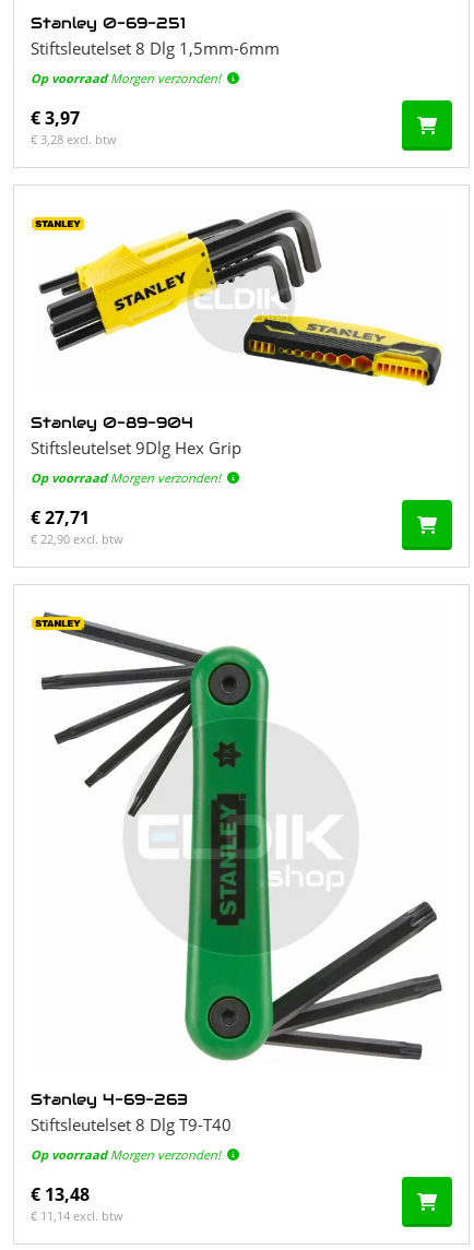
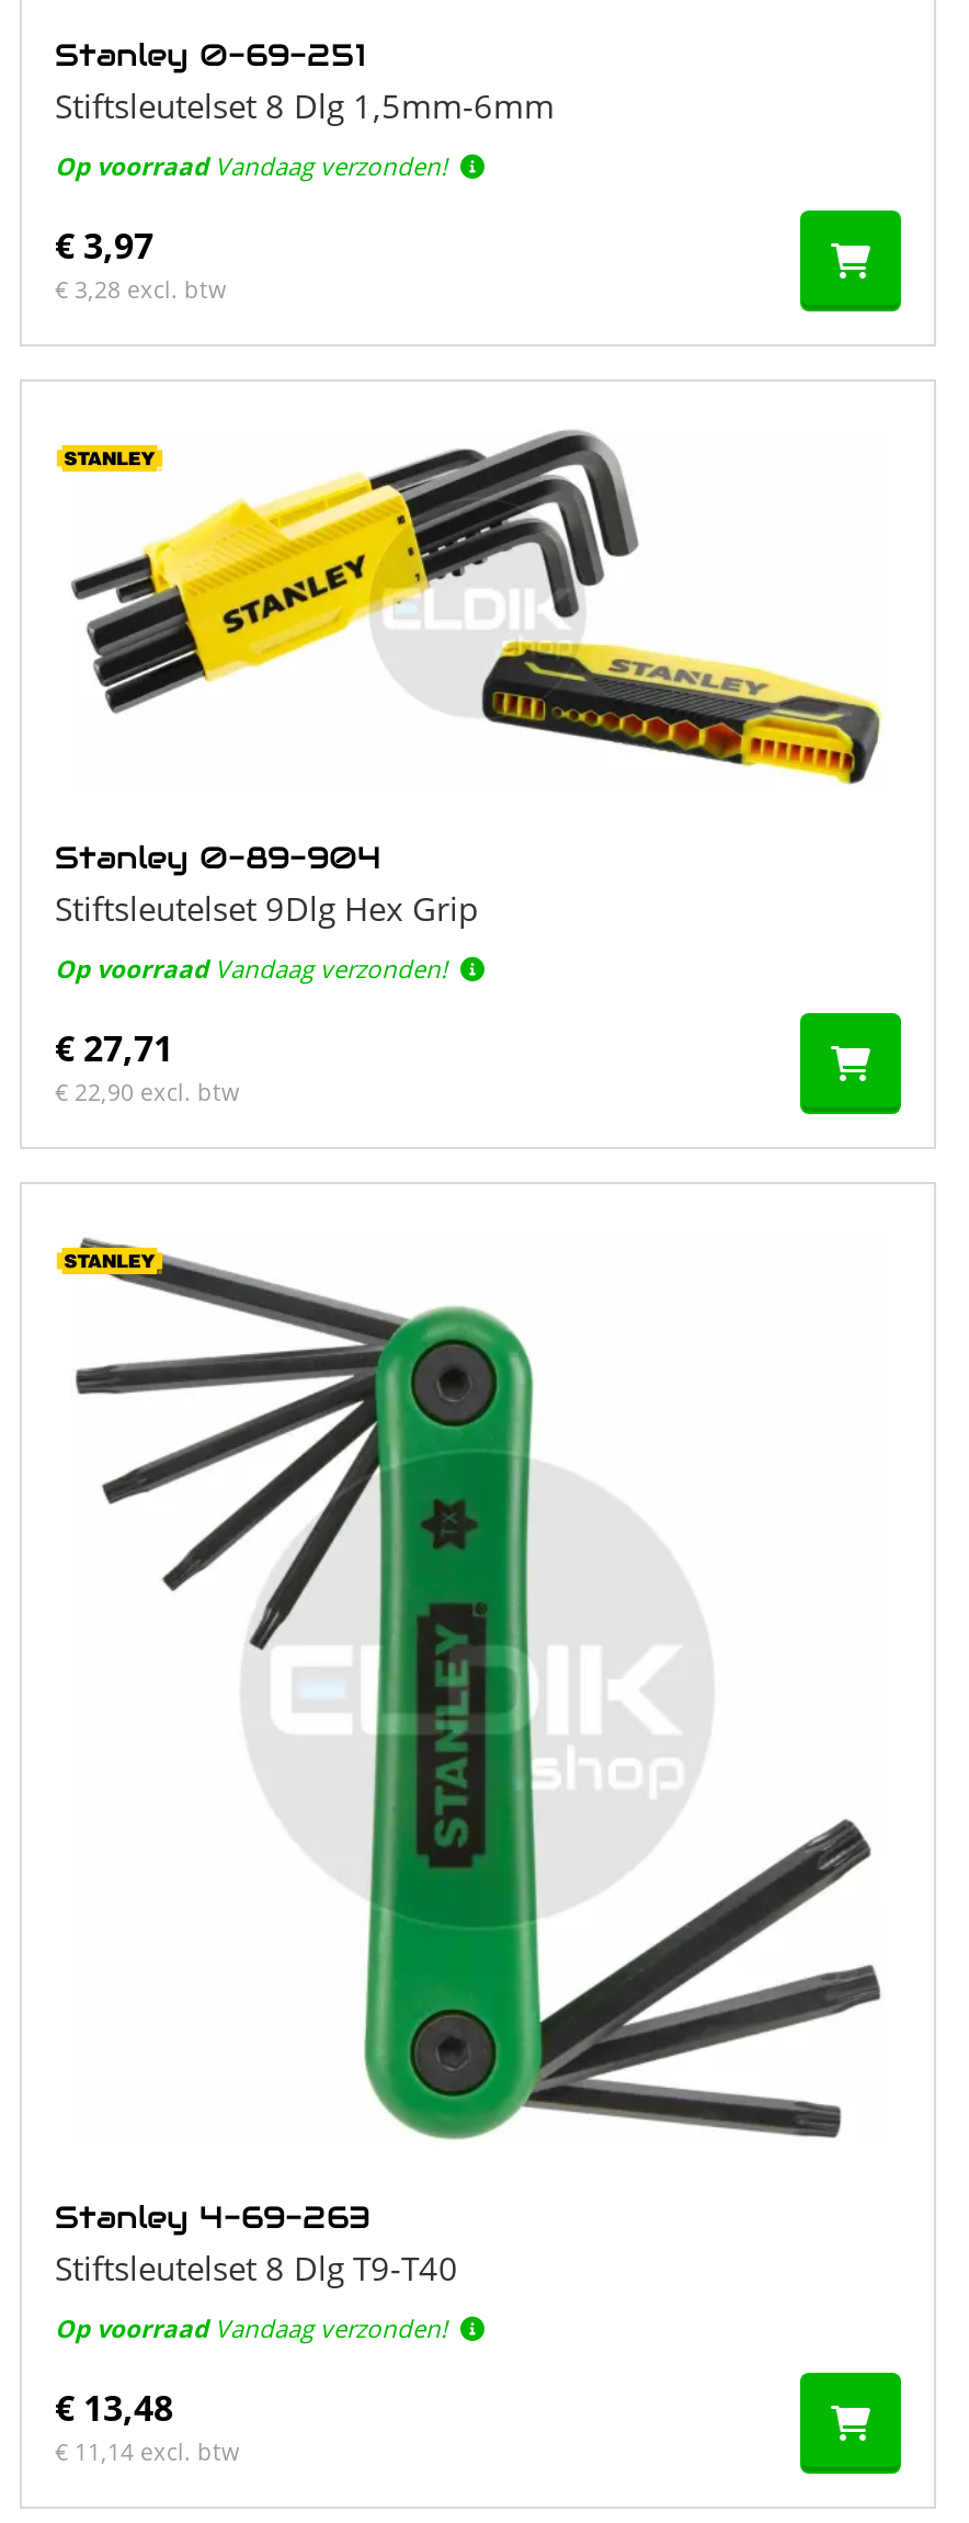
- Op voorraad Morgen verzonden!
+ Op voorraad Vandaag verzonden!

- Op voorraad Morgen verzonden!
+ Op voorraad Vandaag verzonden!

- Op voorraad Morgen verzonden!
+ Op voorraad Vandaag verzonden!
